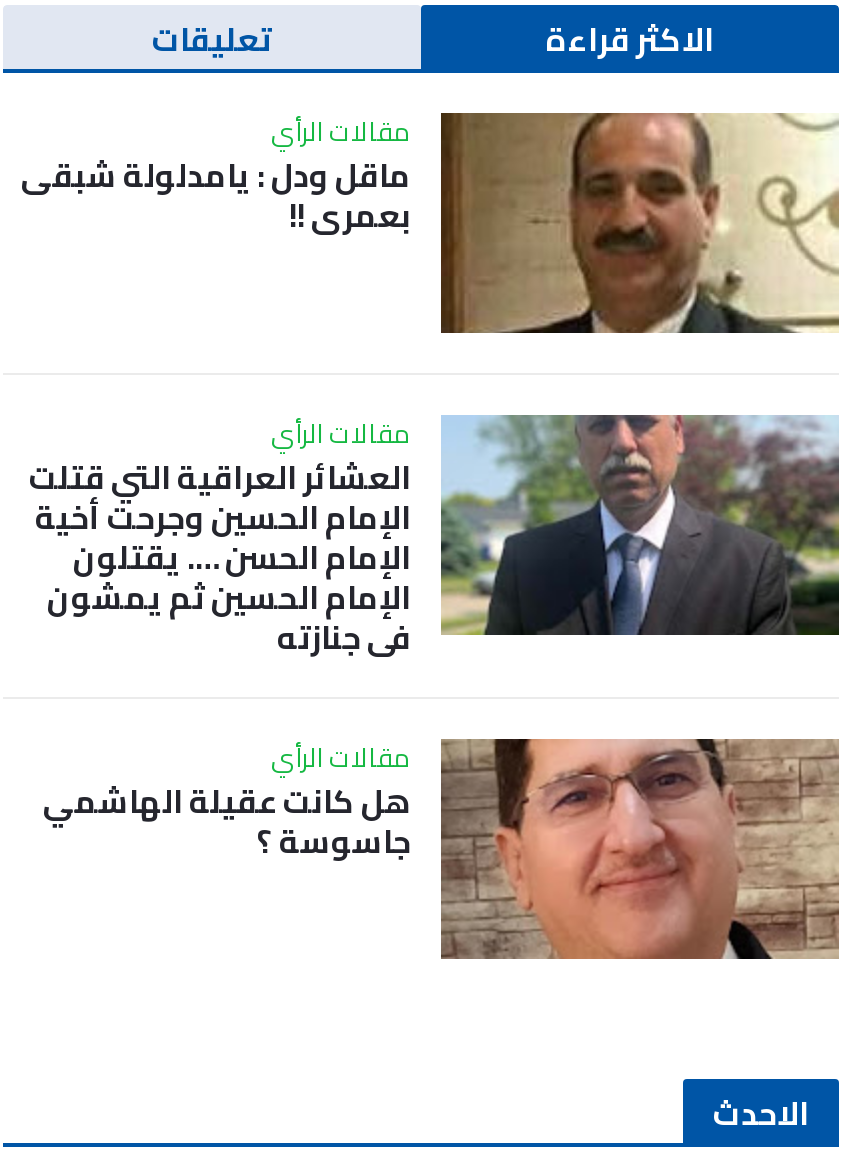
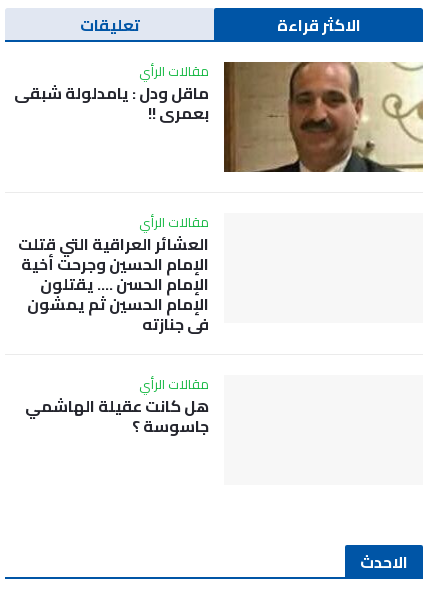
- [image]

- [image]
